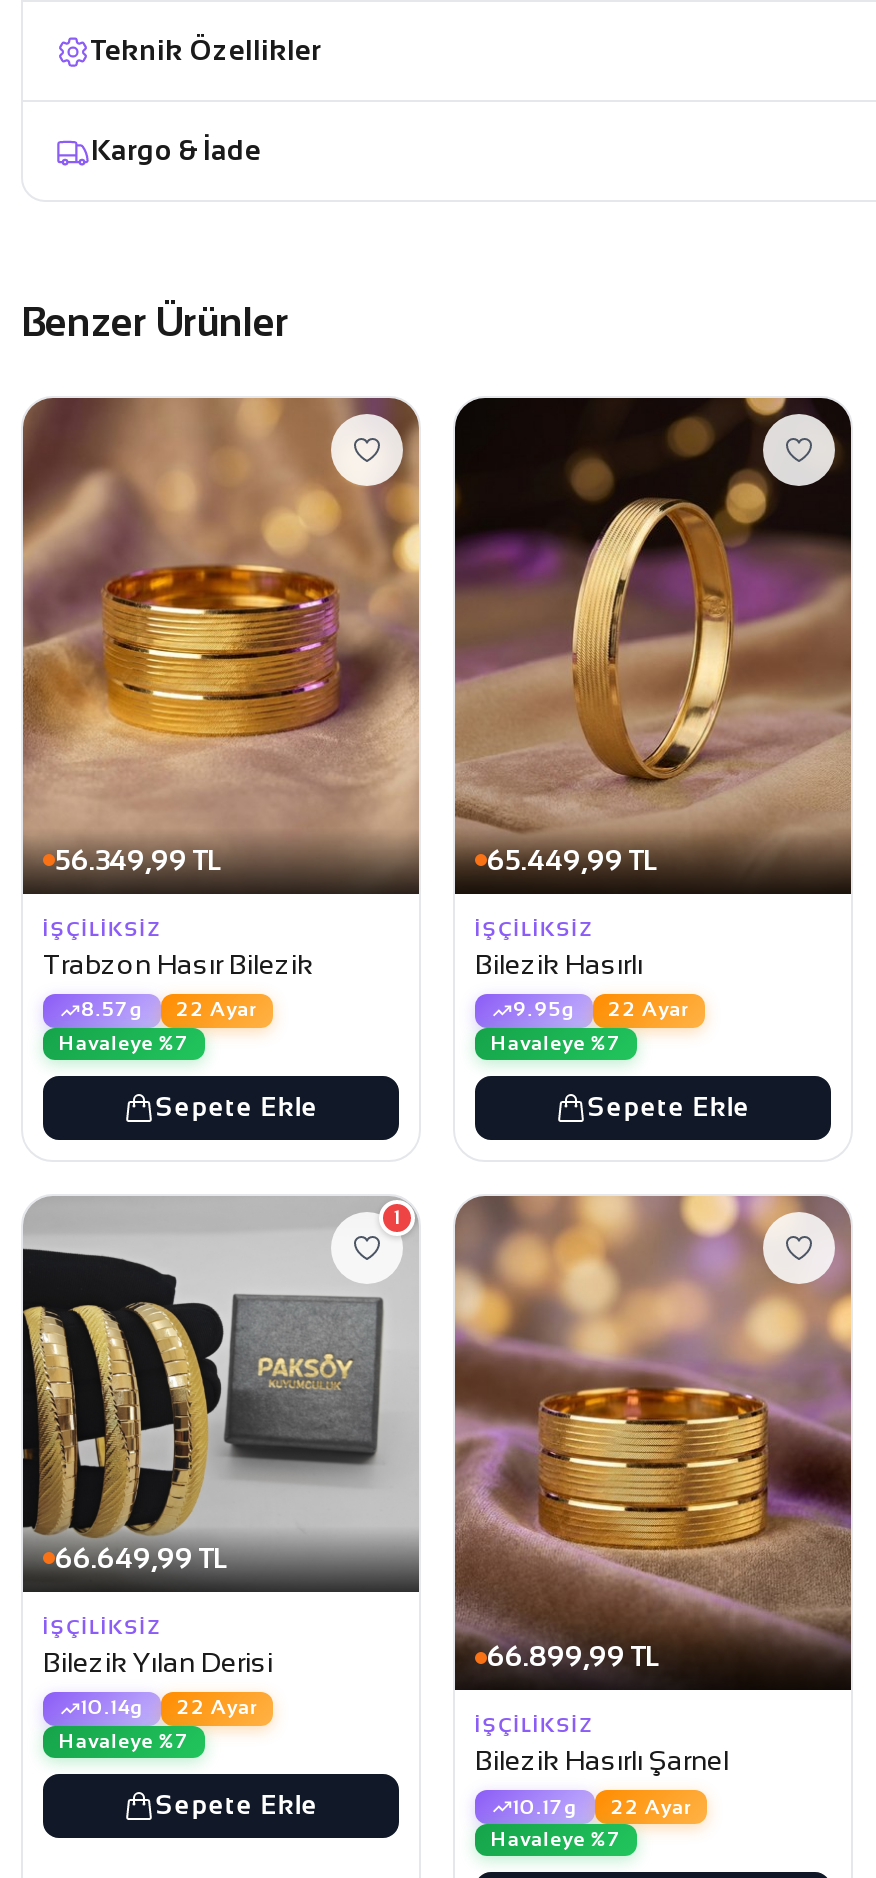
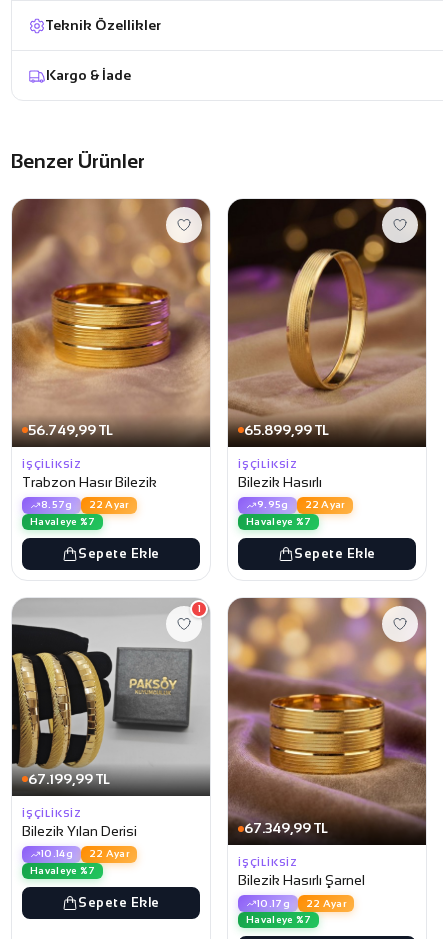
- 56.349,99 TL
+ 56.749,99 TL

- 65.449,99 TL
+ 65.899,99 TL

- 66.649,99 TL
+ 67.199,99 TL

- 66.899,99 TL
+ 67.349,99 TL
